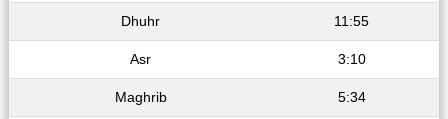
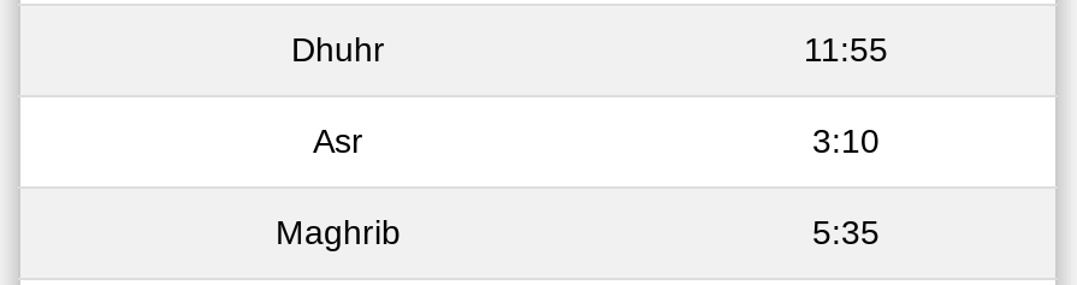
- 5:34
+ 5:35
